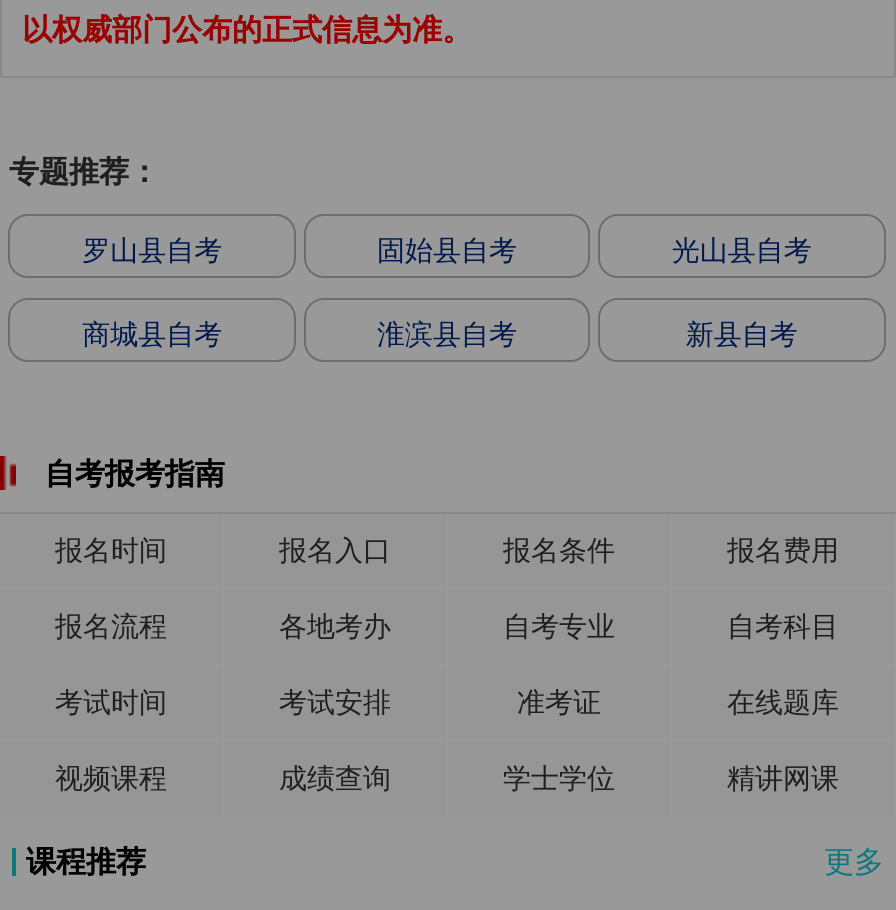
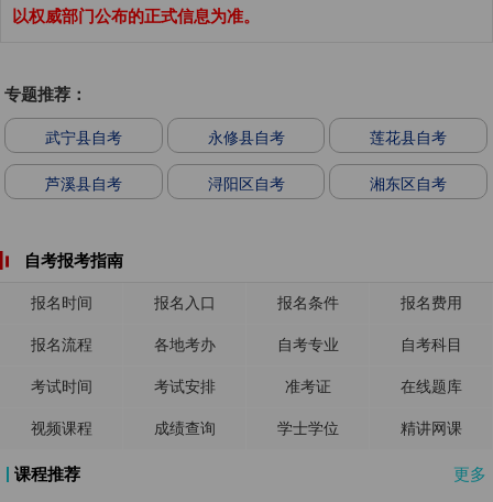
- 罗山县自考
- 固始县自考
- 光山县自考
+ 武宁县自考
+ 永修县自考
+ 莲花县自考

- 商城县自考
- 淮滨县自考
- 新县自考
+ 芦溪县自考
+ 浔阳区自考
+ 湘东区自考
